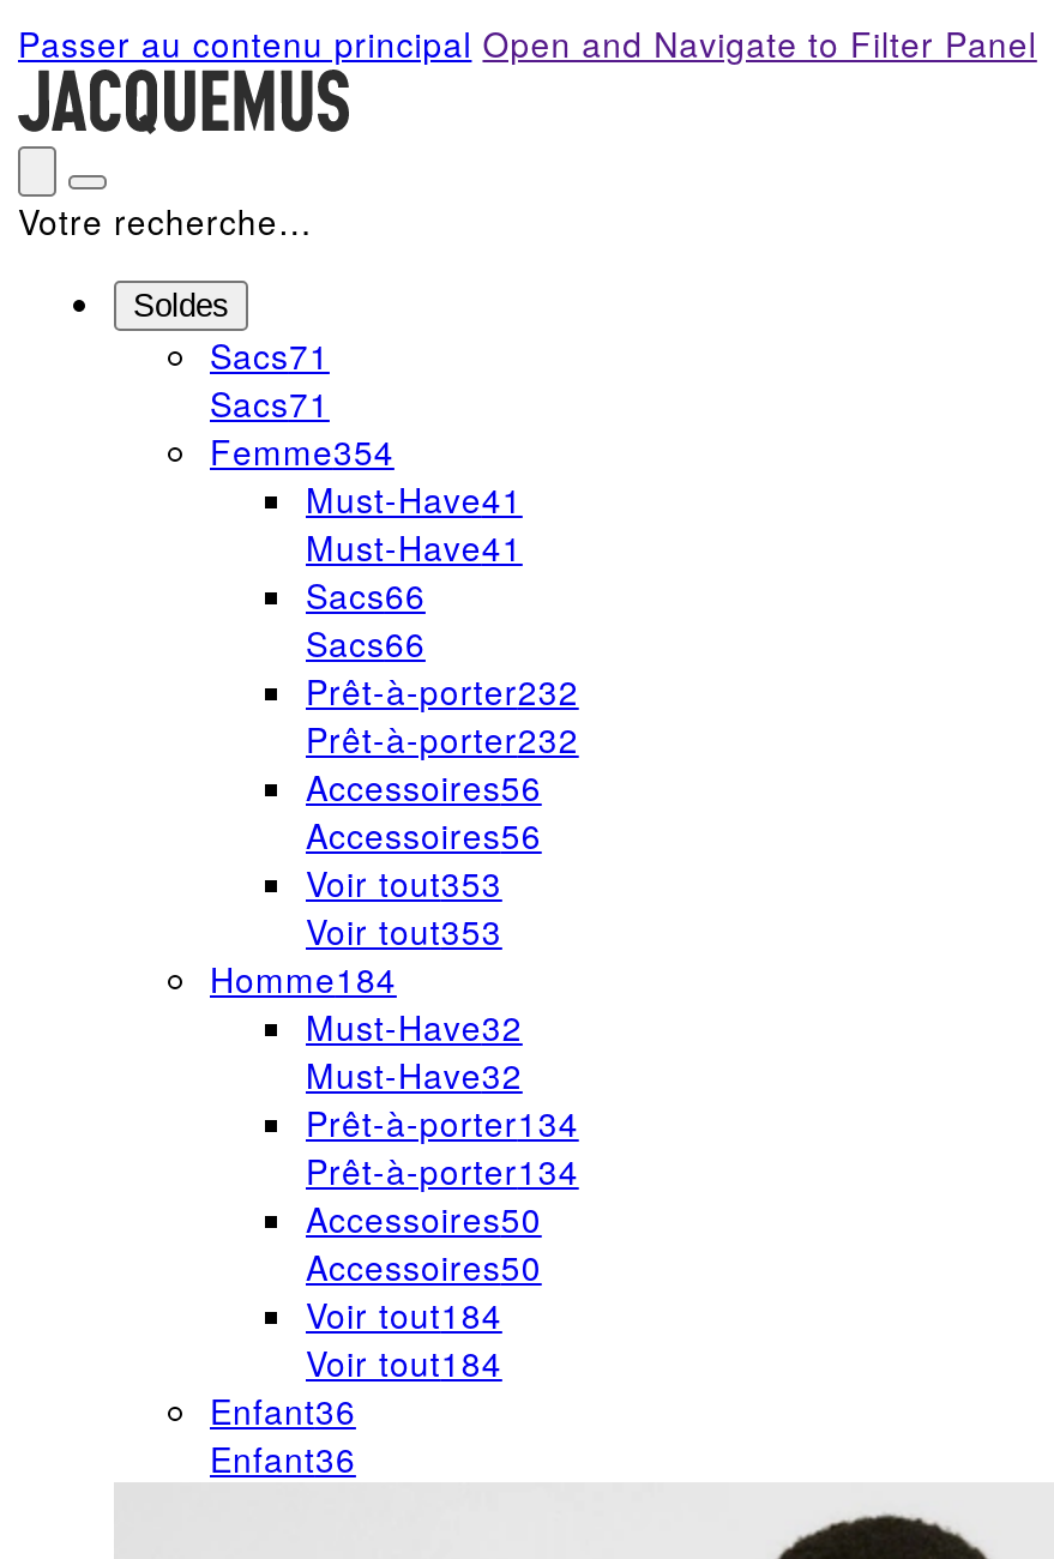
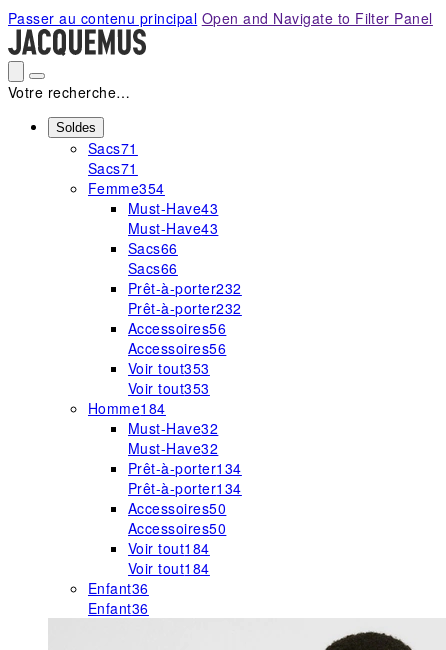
- Must-Have41
+ Must-Have43

- Must-Have41
+ Must-Have43
